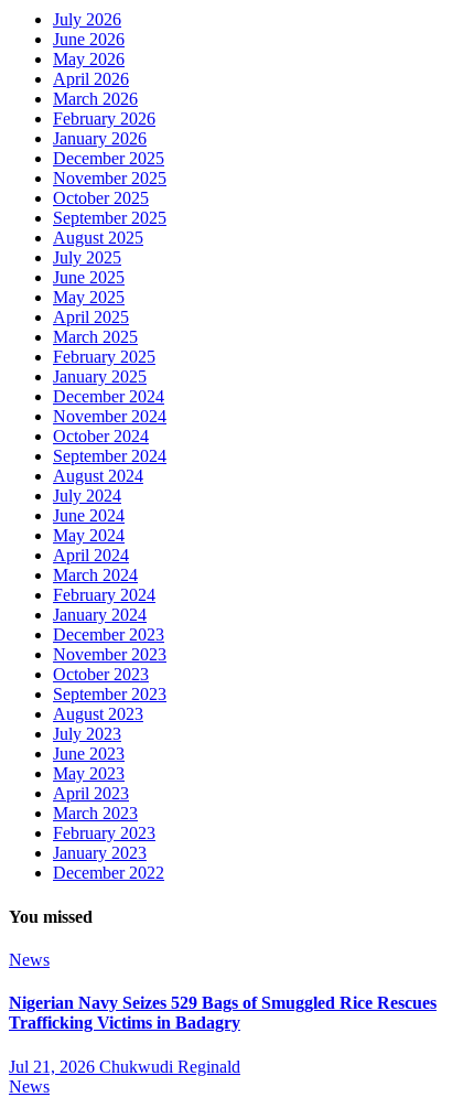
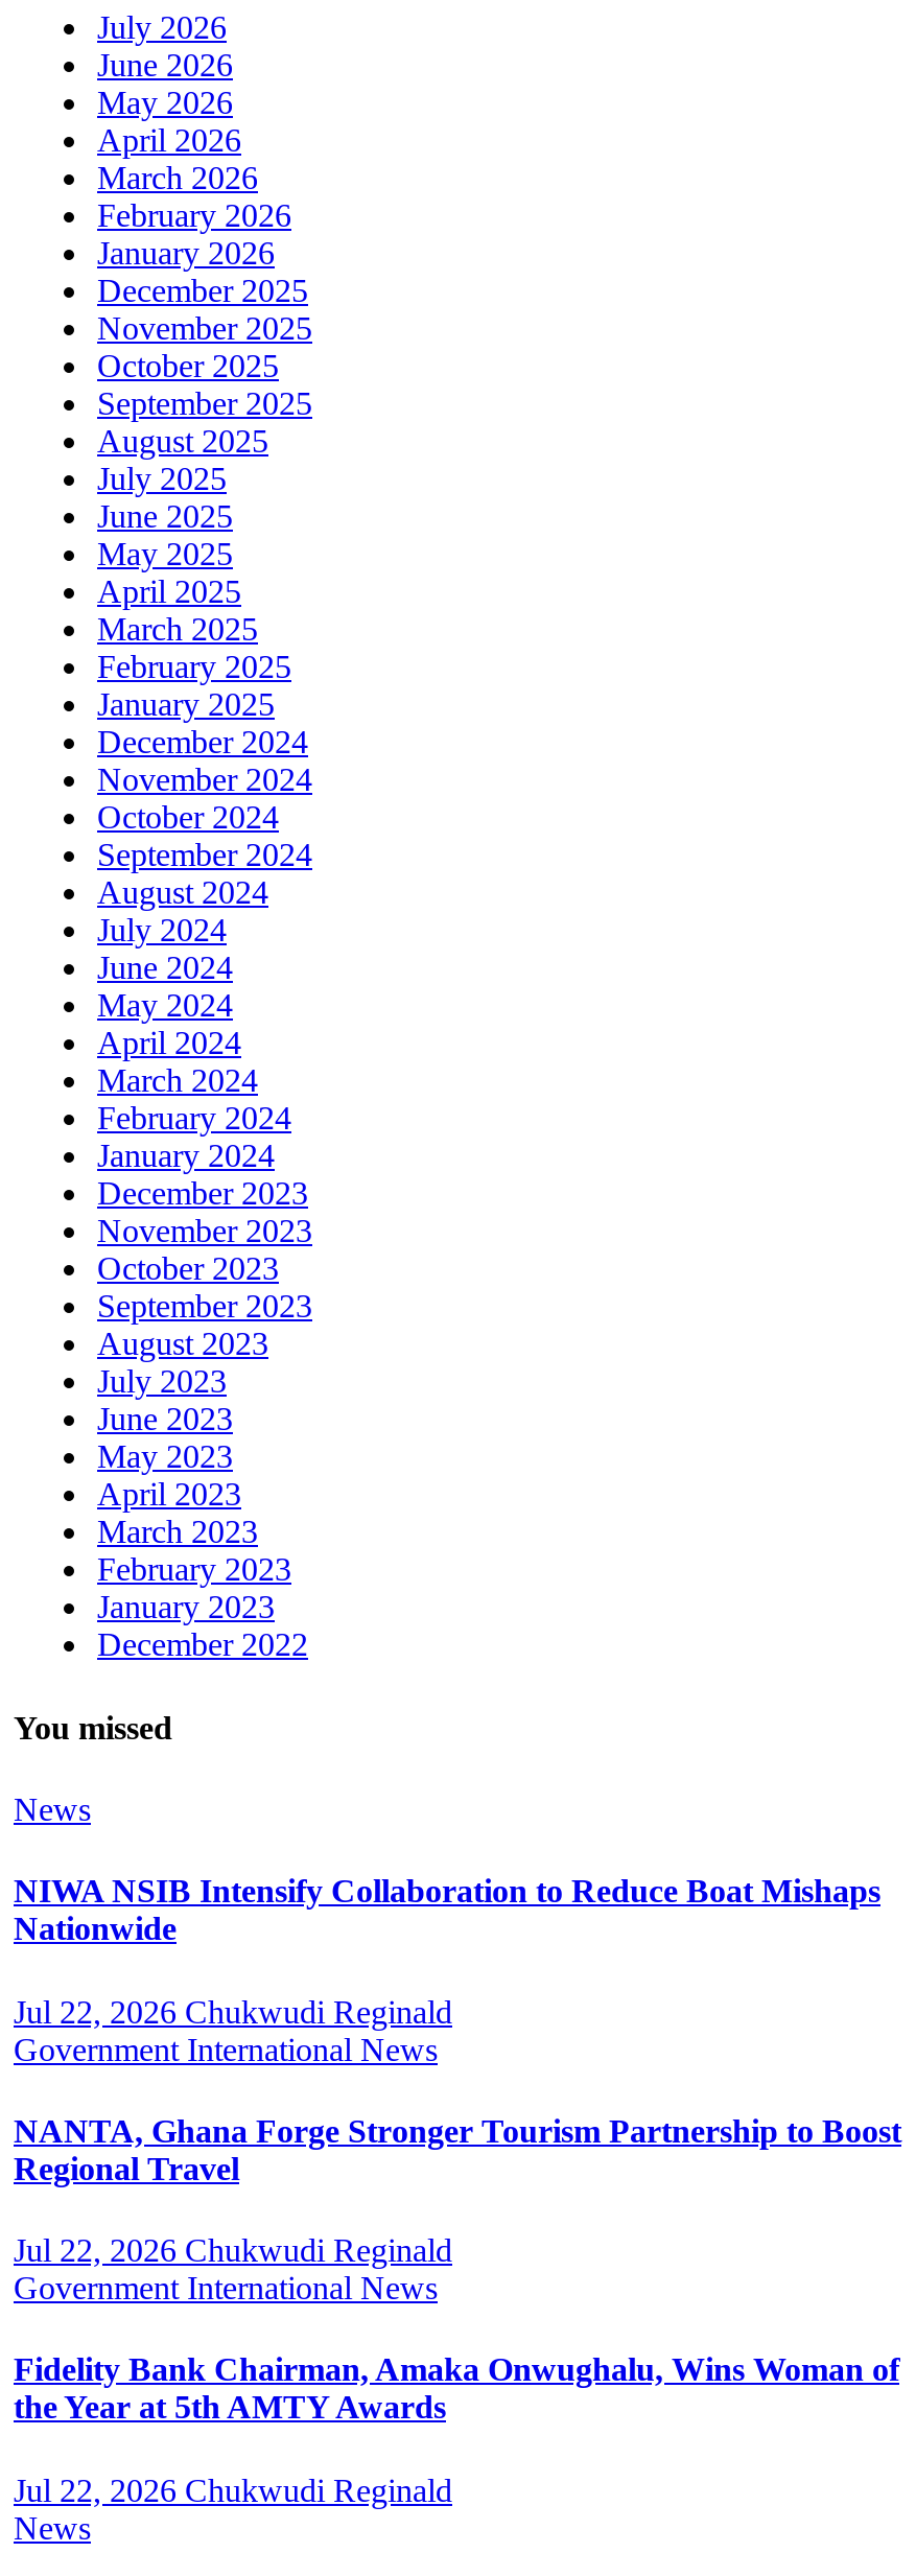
- Nigerian Navy Seizes 529 Bags of Smuggled Rice Rescues
- Trafficking Victims in Badagry
- Jul 21, 2026 Chukwudi Reginald
+ NIWA NSIB Intensify Collaboration to Reduce Boat Mishaps
+ Nationwide
+ Jul 22, 2026 Chukwudi Reginald
+ Government International News
+ NANTA, Ghana Forge Stronger Tourism Partnership to Boost
+ Regional Travel
+ Jul 22, 2026 Chukwudi Reginald
+ Government International News
+ Fidelity Bank Chairman, Amaka Onwughalu, Wins Woman of
+ the Year at 5th AMTY Awards
+ Jul 22, 2026 Chukwudi Reginald
